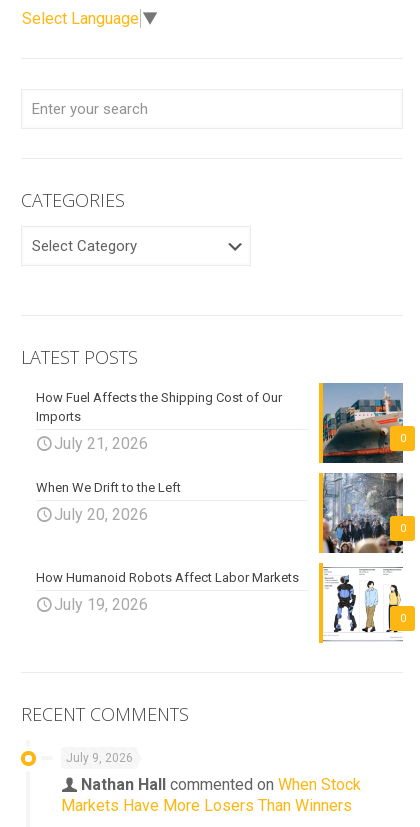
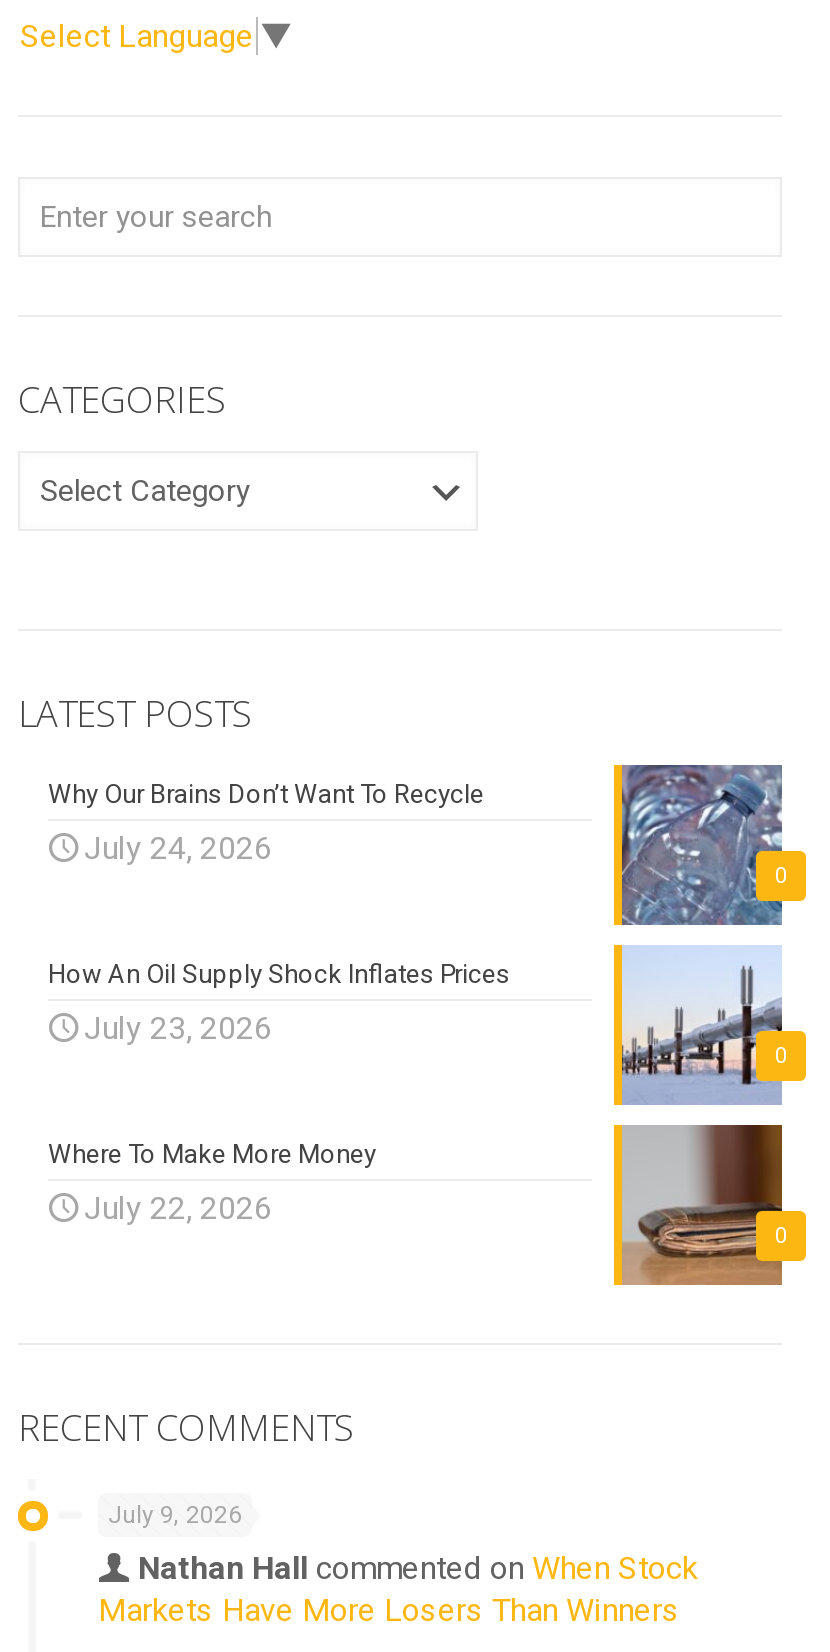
- [image]
+ [image]

- How Fuel Affects the Shipping Cost of Our
- Imports
+ Why Our Brains Don’t Want To Recycle

- July 21, 2026
+ July 24, 2026

- [image]
+ [image]

- When We Drift to the Left
+ How An Oil Supply Shock Inflates Prices

- July 20, 2026
+ July 23, 2026

- [image]
+ [image]

- How Humanoid Robots Affect Labor Markets
+ Where To Make More Money

- July 19, 2026
+ July 22, 2026
